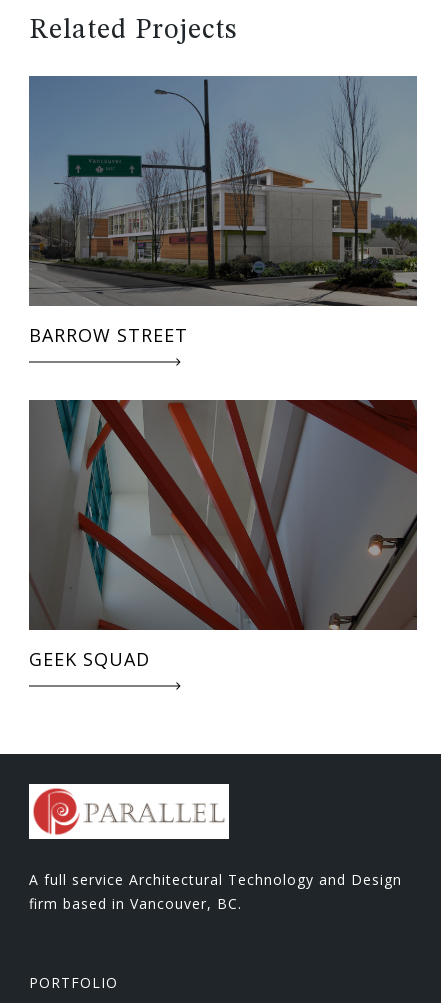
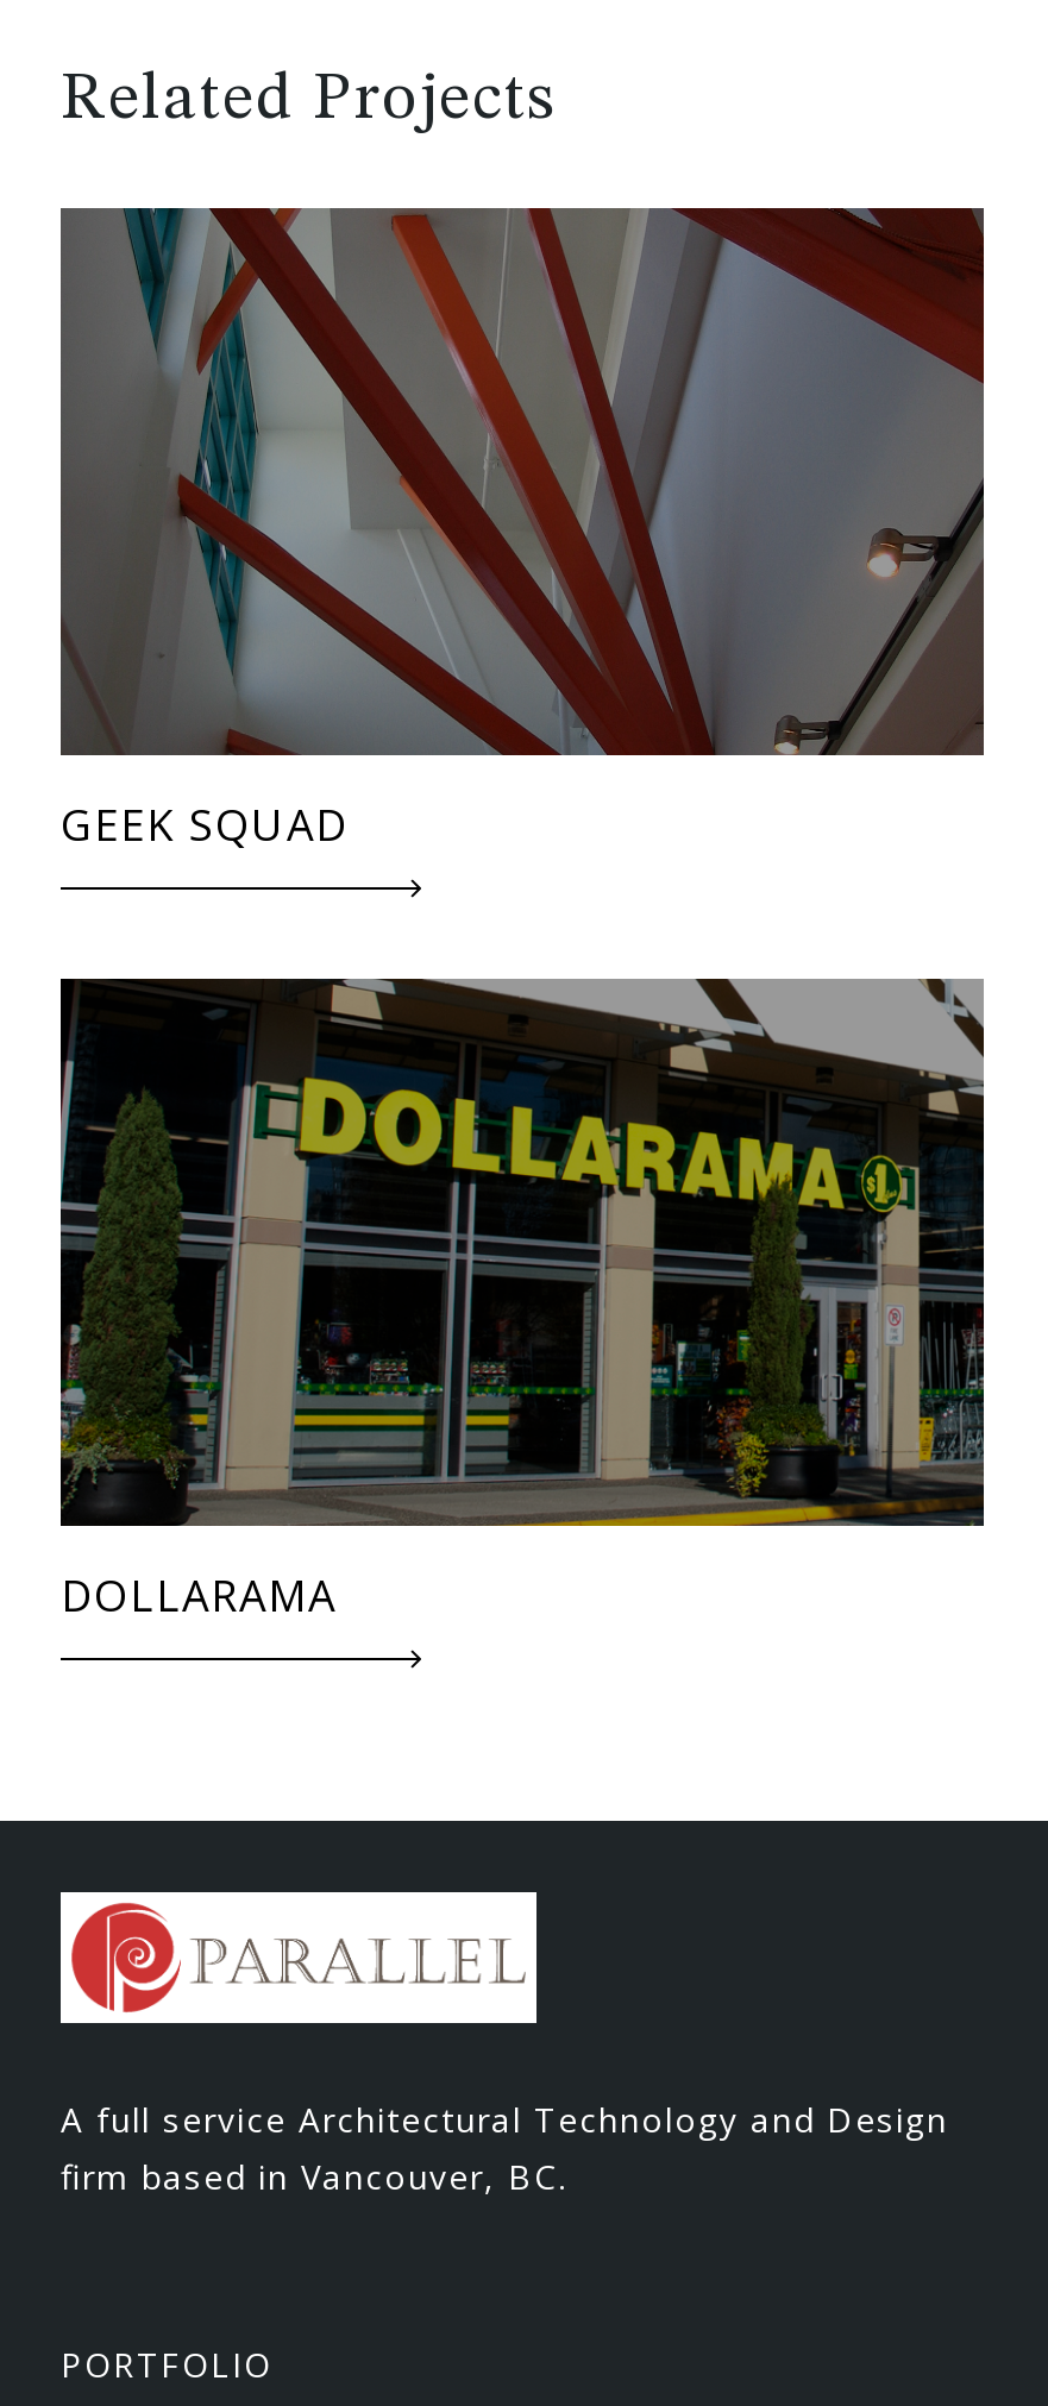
- [image]
- BARROW STREET

moved up: [image] | GEEK SQUAD

+ [image]
+ DOLLARAMA
